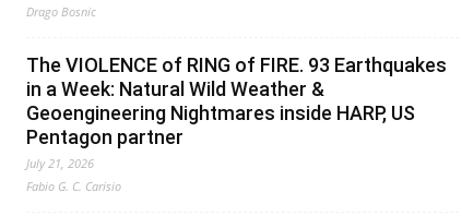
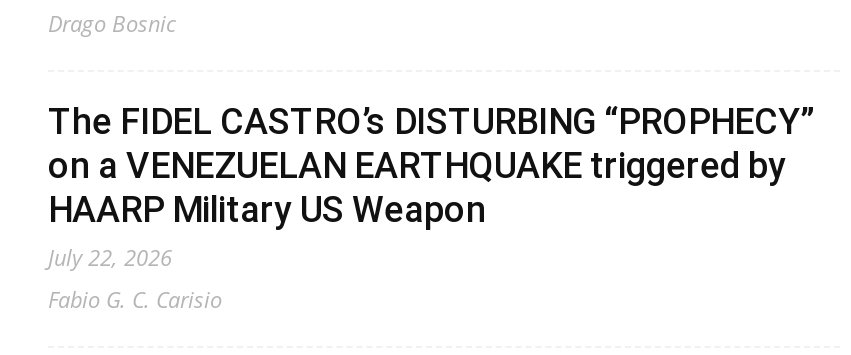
- The VIOLENCE of RING of FIRE. 93 Earthquakes
- in a Week: Natural Wild Weather &
- Geoengineering Nightmares inside HARP, US
- Pentagon partner
- July 21, 2026
+ The FIDEL CASTRO’s DISTURBING “PROPHECY”
+ on a VENEZUELAN EARTHQUAKE triggered by
+ HAARP Military US Weapon
+ July 22, 2026
